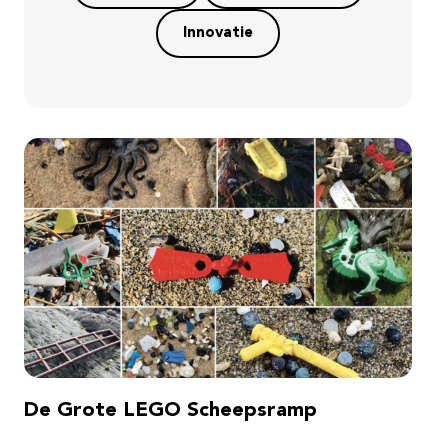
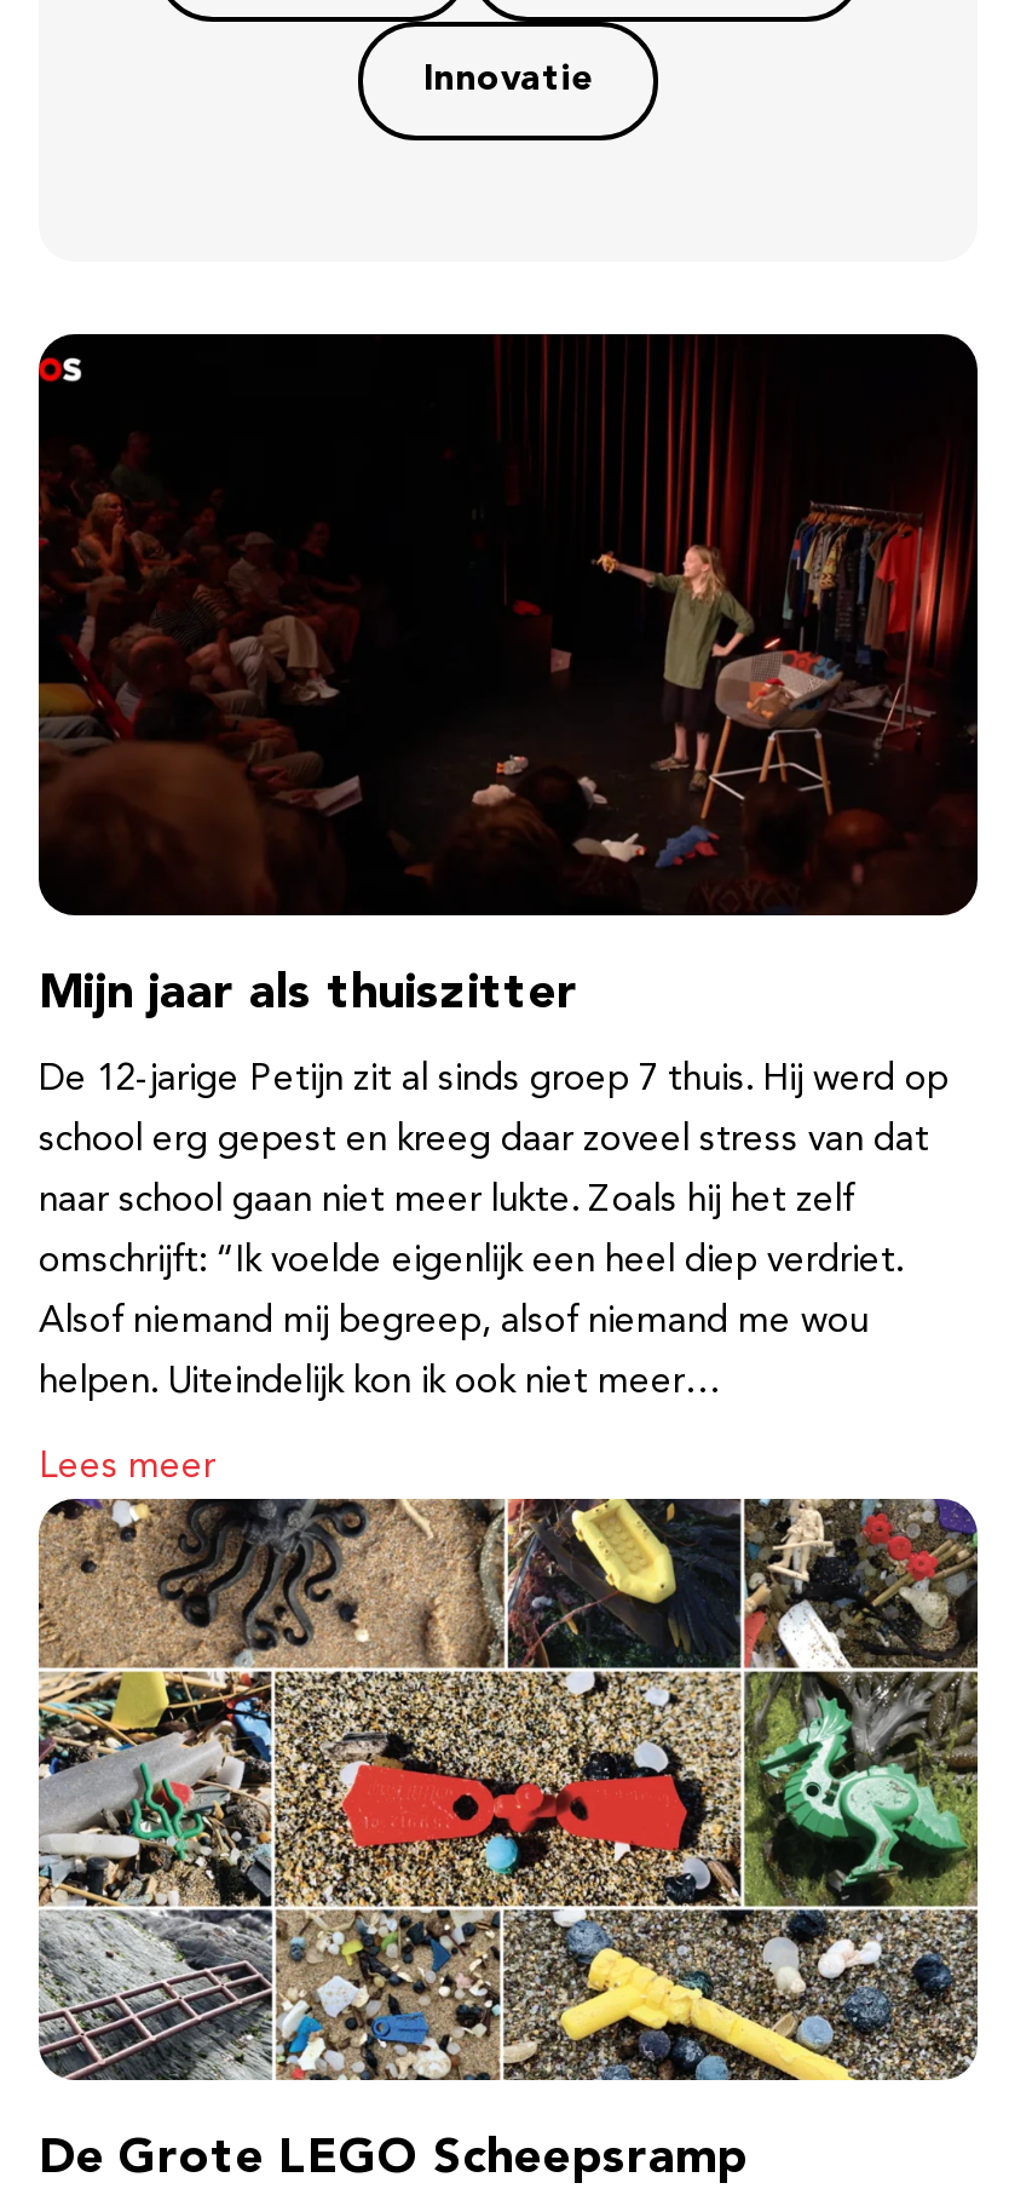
+ [image]
+ Mijn jaar als thuiszitter
+ De 12-jarige Petijn zit al sinds groep 7 thuis. Hij werd op
+ school erg gepest en kreeg daar zoveel stress van dat
+ naar school gaan niet meer lukte. Zoals hij het zelf
+ omschrijft: “Ik voelde eigenlijk een heel diep verdriet.
+ Alsof niemand mij begreep, alsof niemand me wou
+ helpen. Uiteindelijk kon ik ook niet meer…
+ Lees meer
